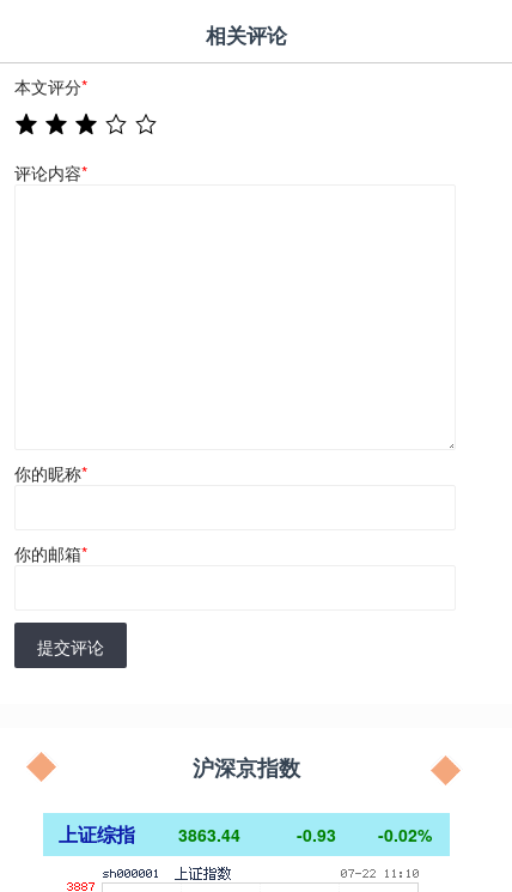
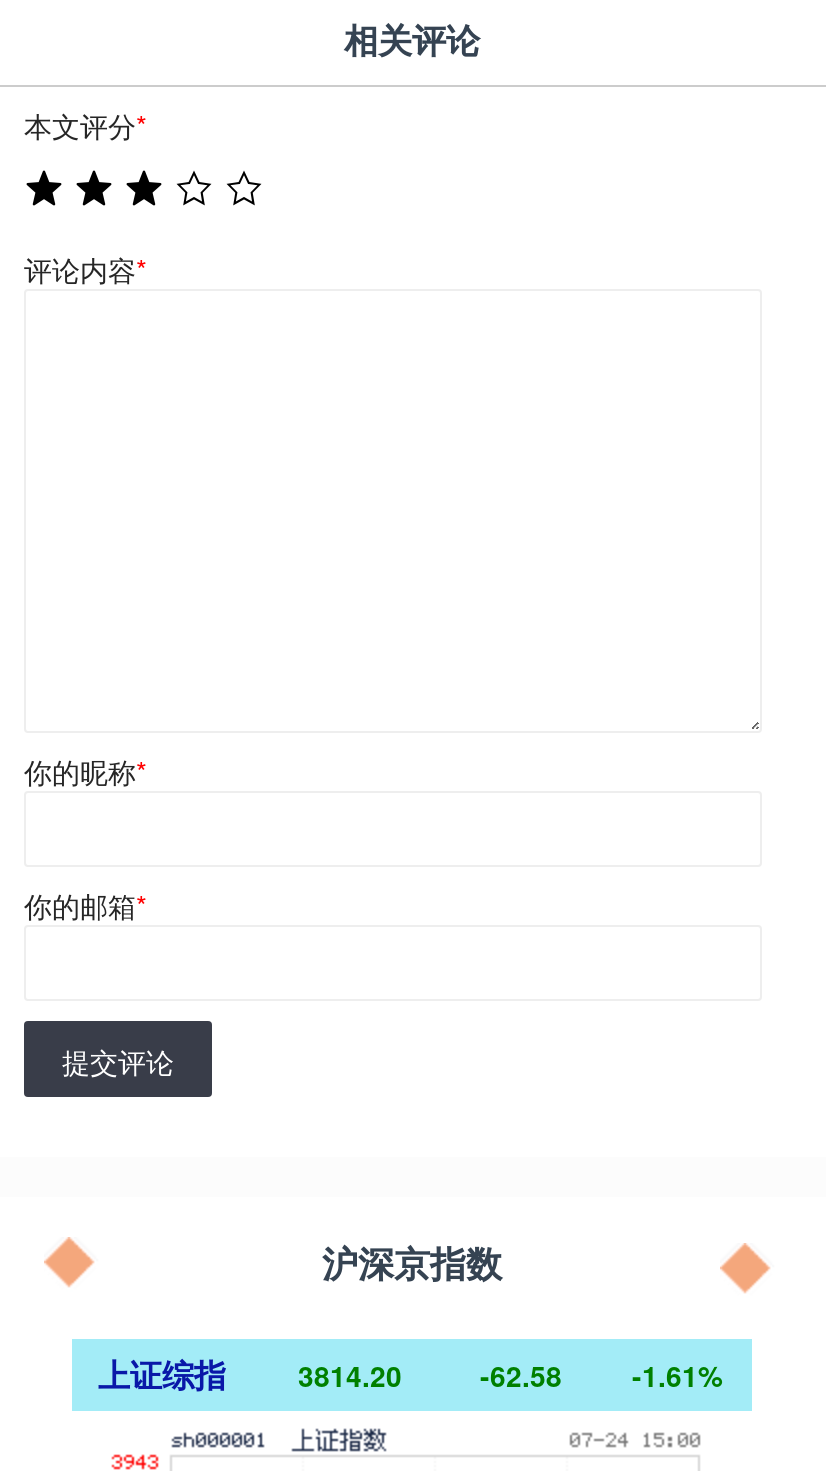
- 3863.44
+ 3814.20

- -0.93
+ -62.58

- -0.02%
+ -1.61%
